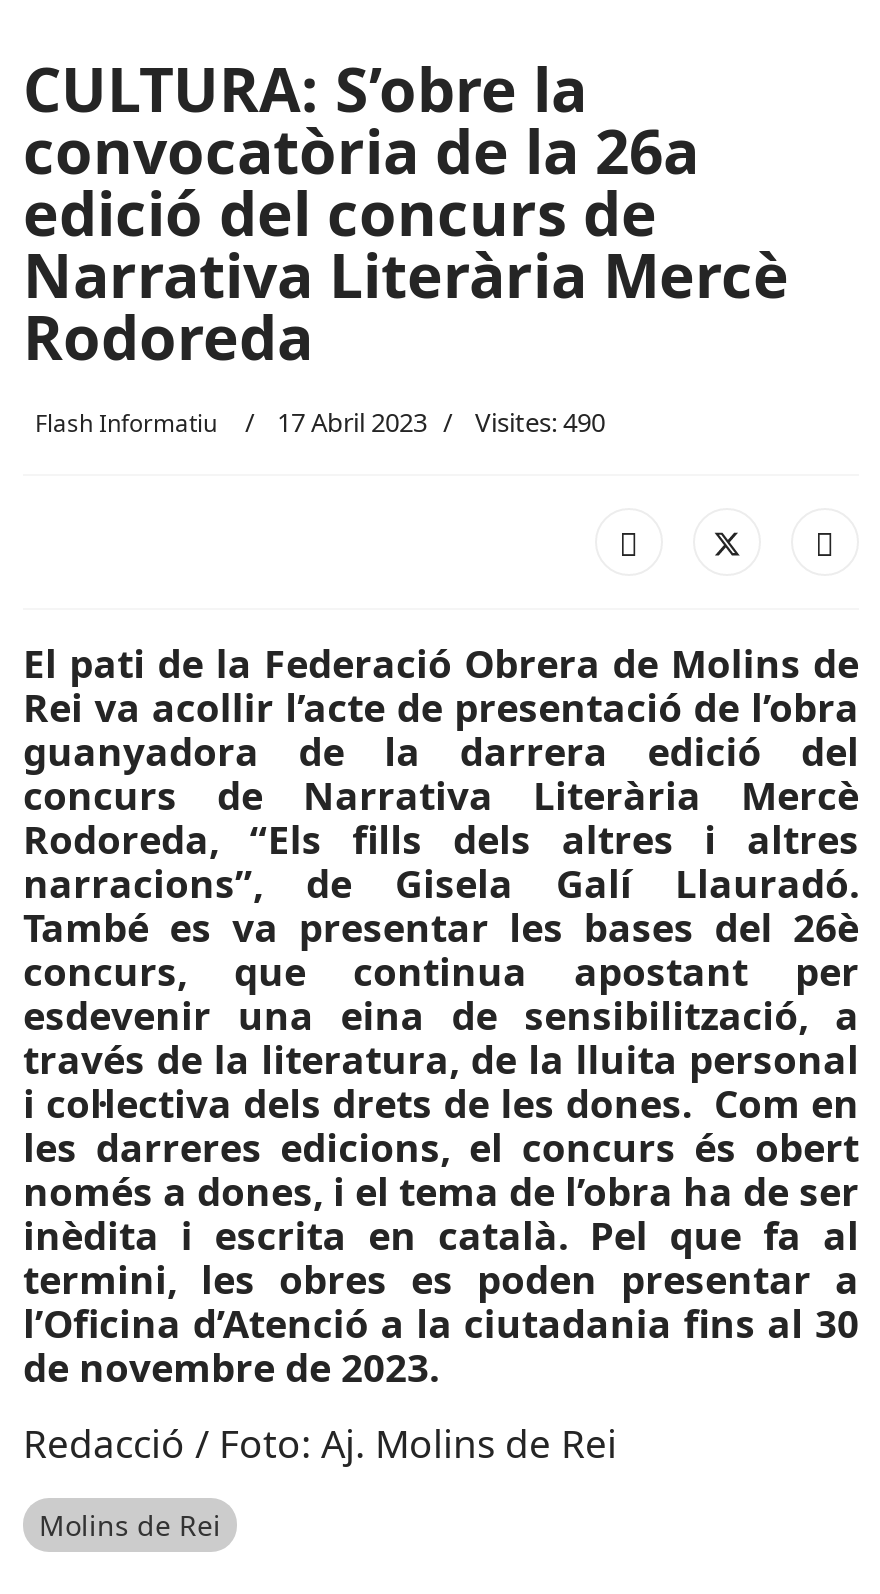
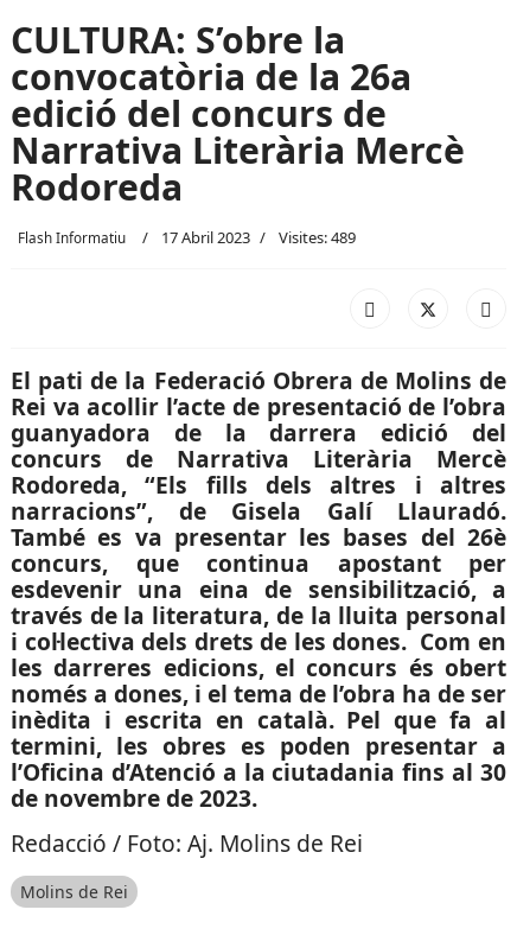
- Flash Informatiu 17 Abril 2023 Visites: 490
+ Flash Informatiu 17 Abril 2023 Visites: 489
